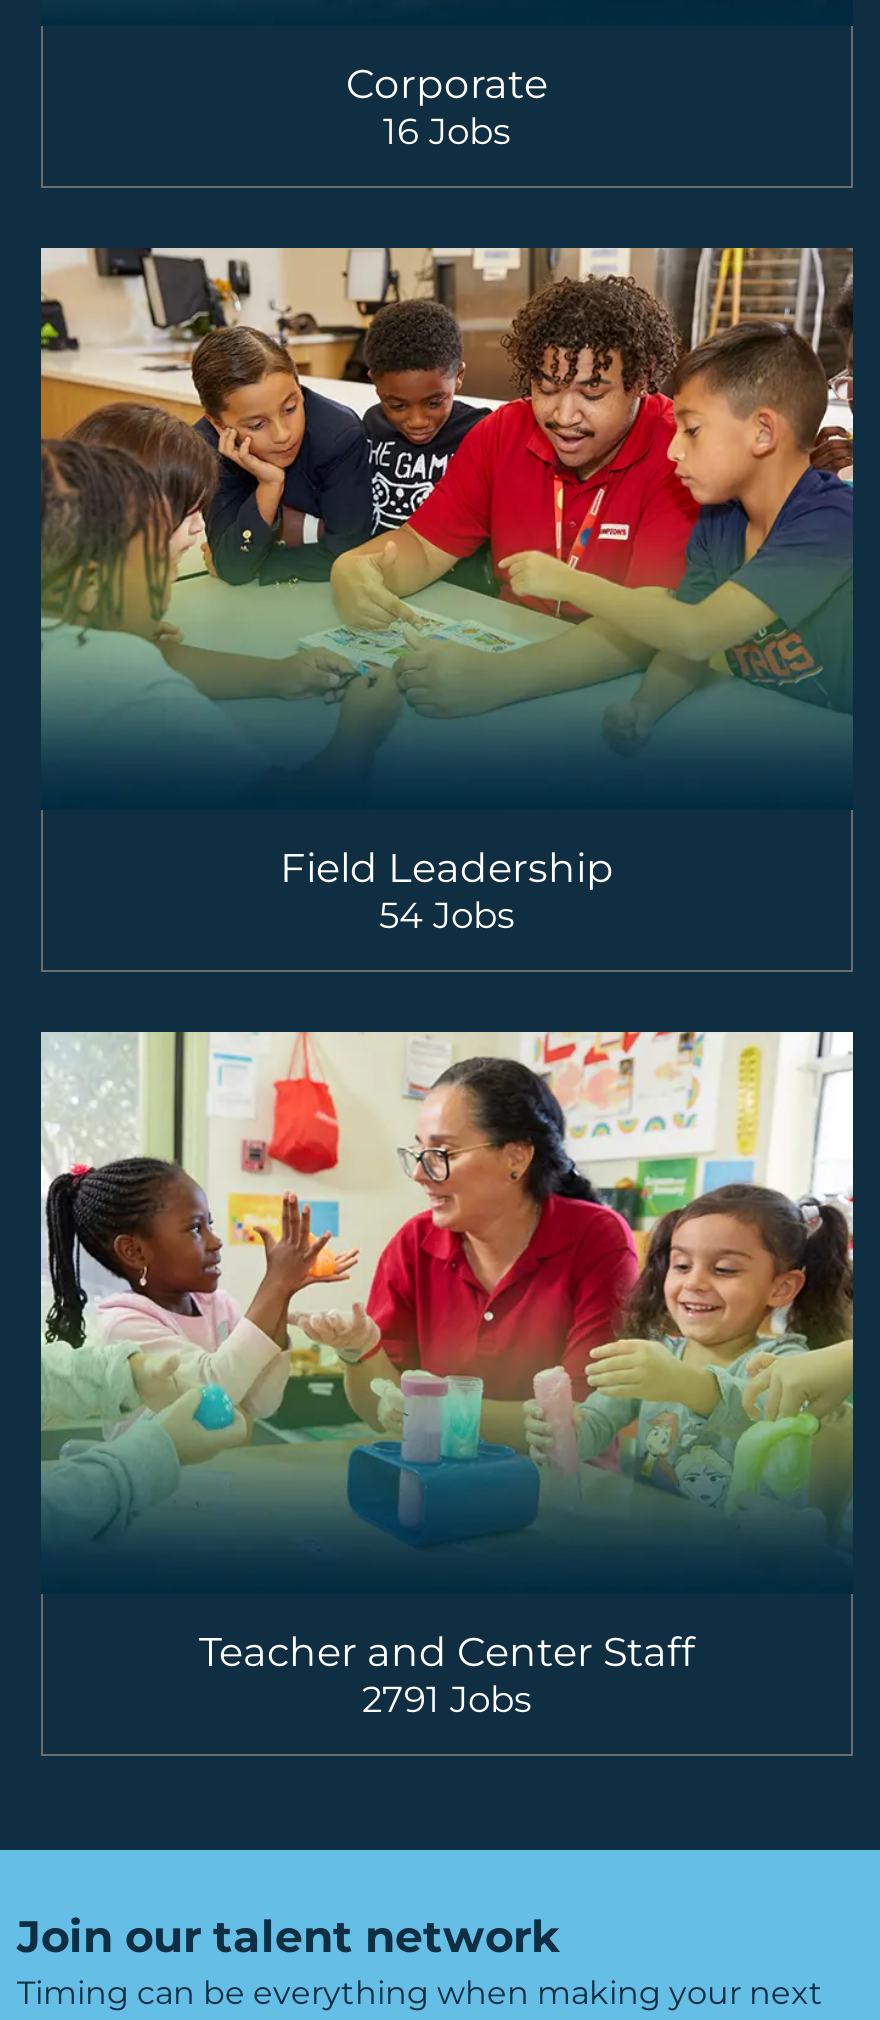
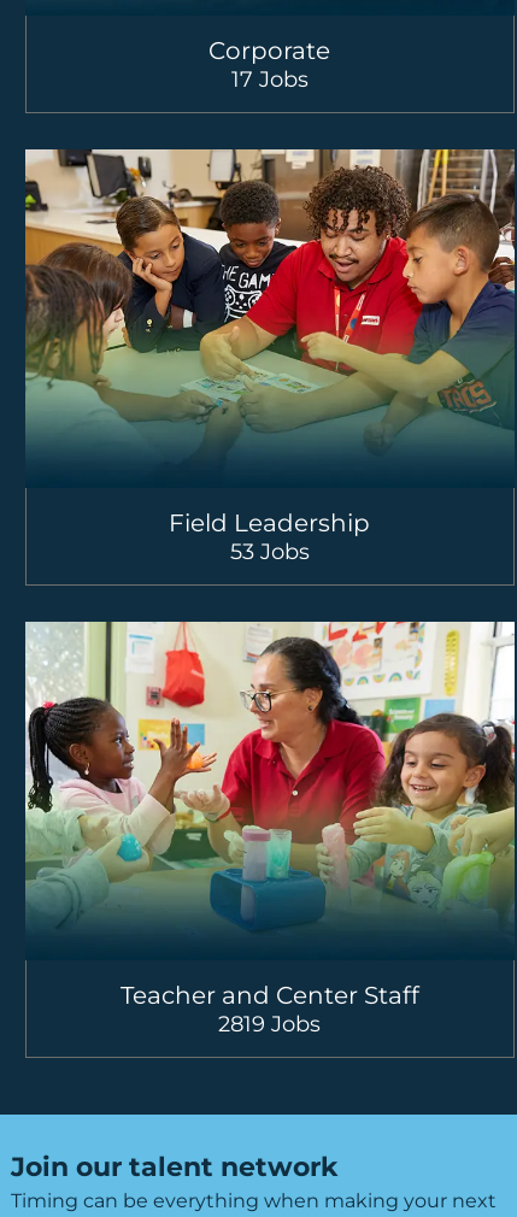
- 16 Jobs
+ 17 Jobs

- 54 Jobs
+ 53 Jobs

- 2791 Jobs
+ 2819 Jobs
